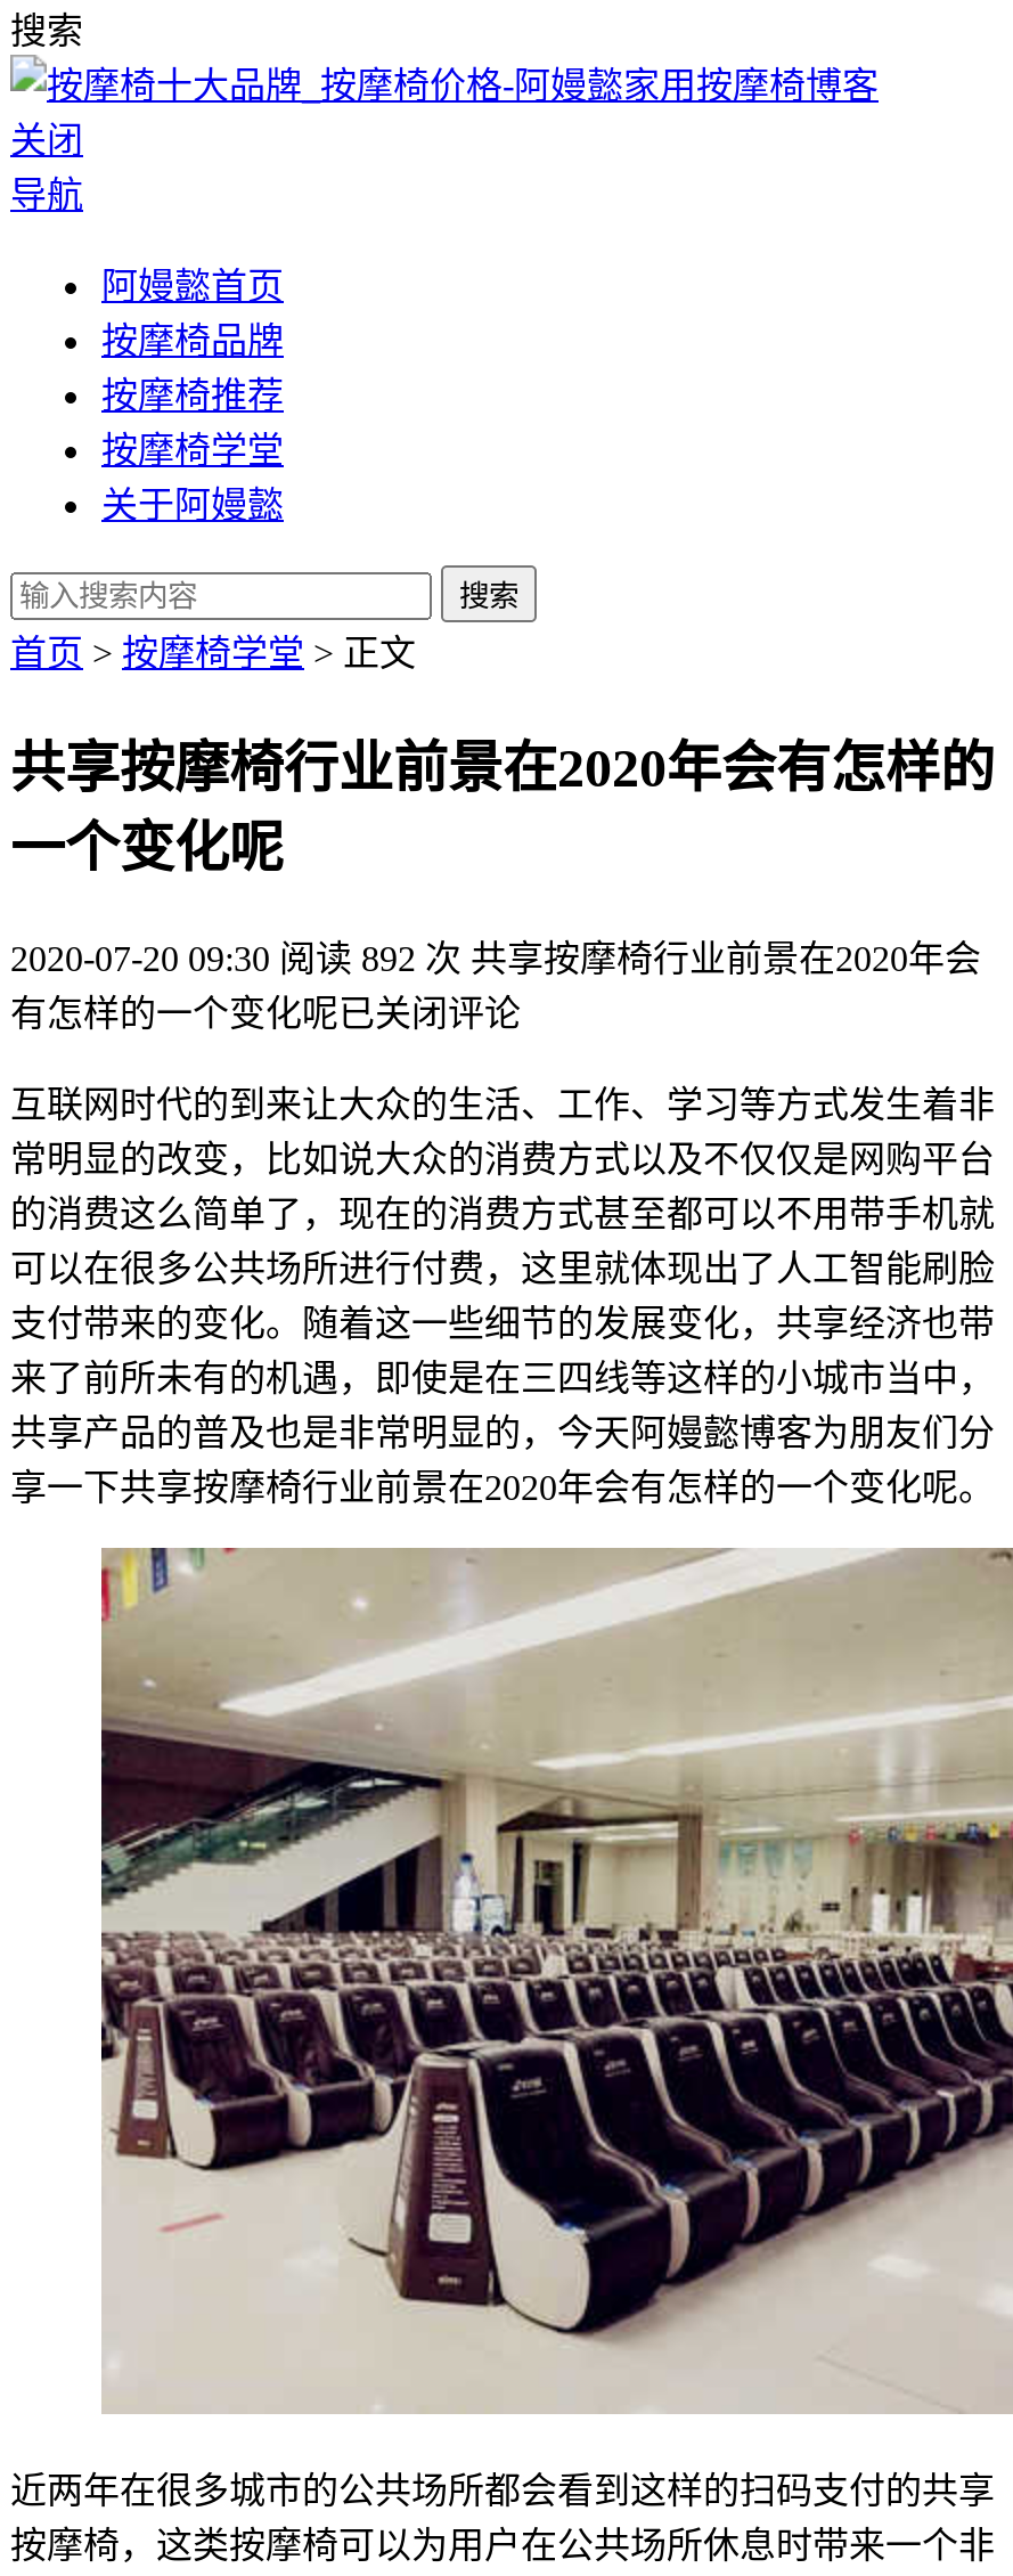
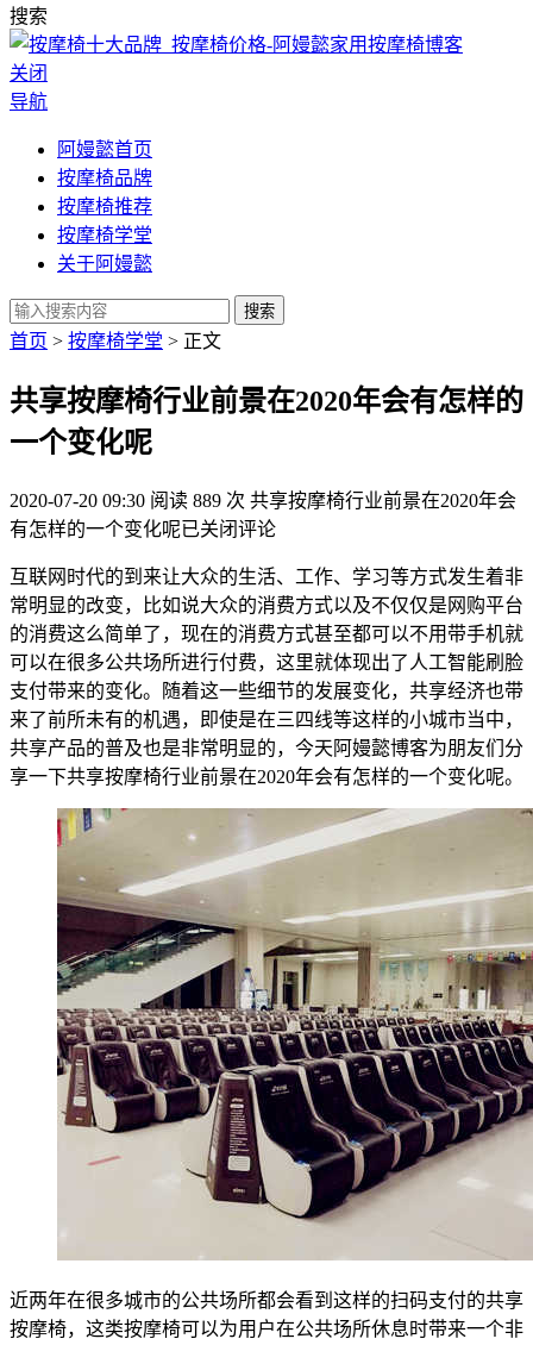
- 2020-07-20 09:30 阅读 892 次共享按摩椅行业前景在2020年会
+ 2020-07-20 09:30 阅读 889 次共享按摩椅行业前景在2020年会
